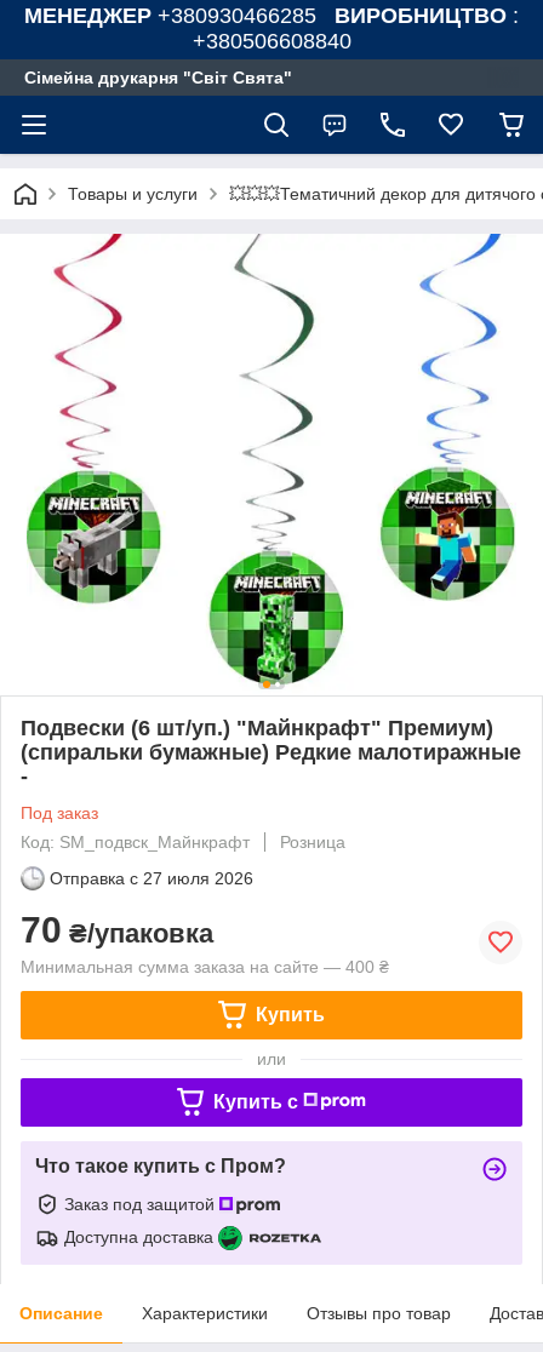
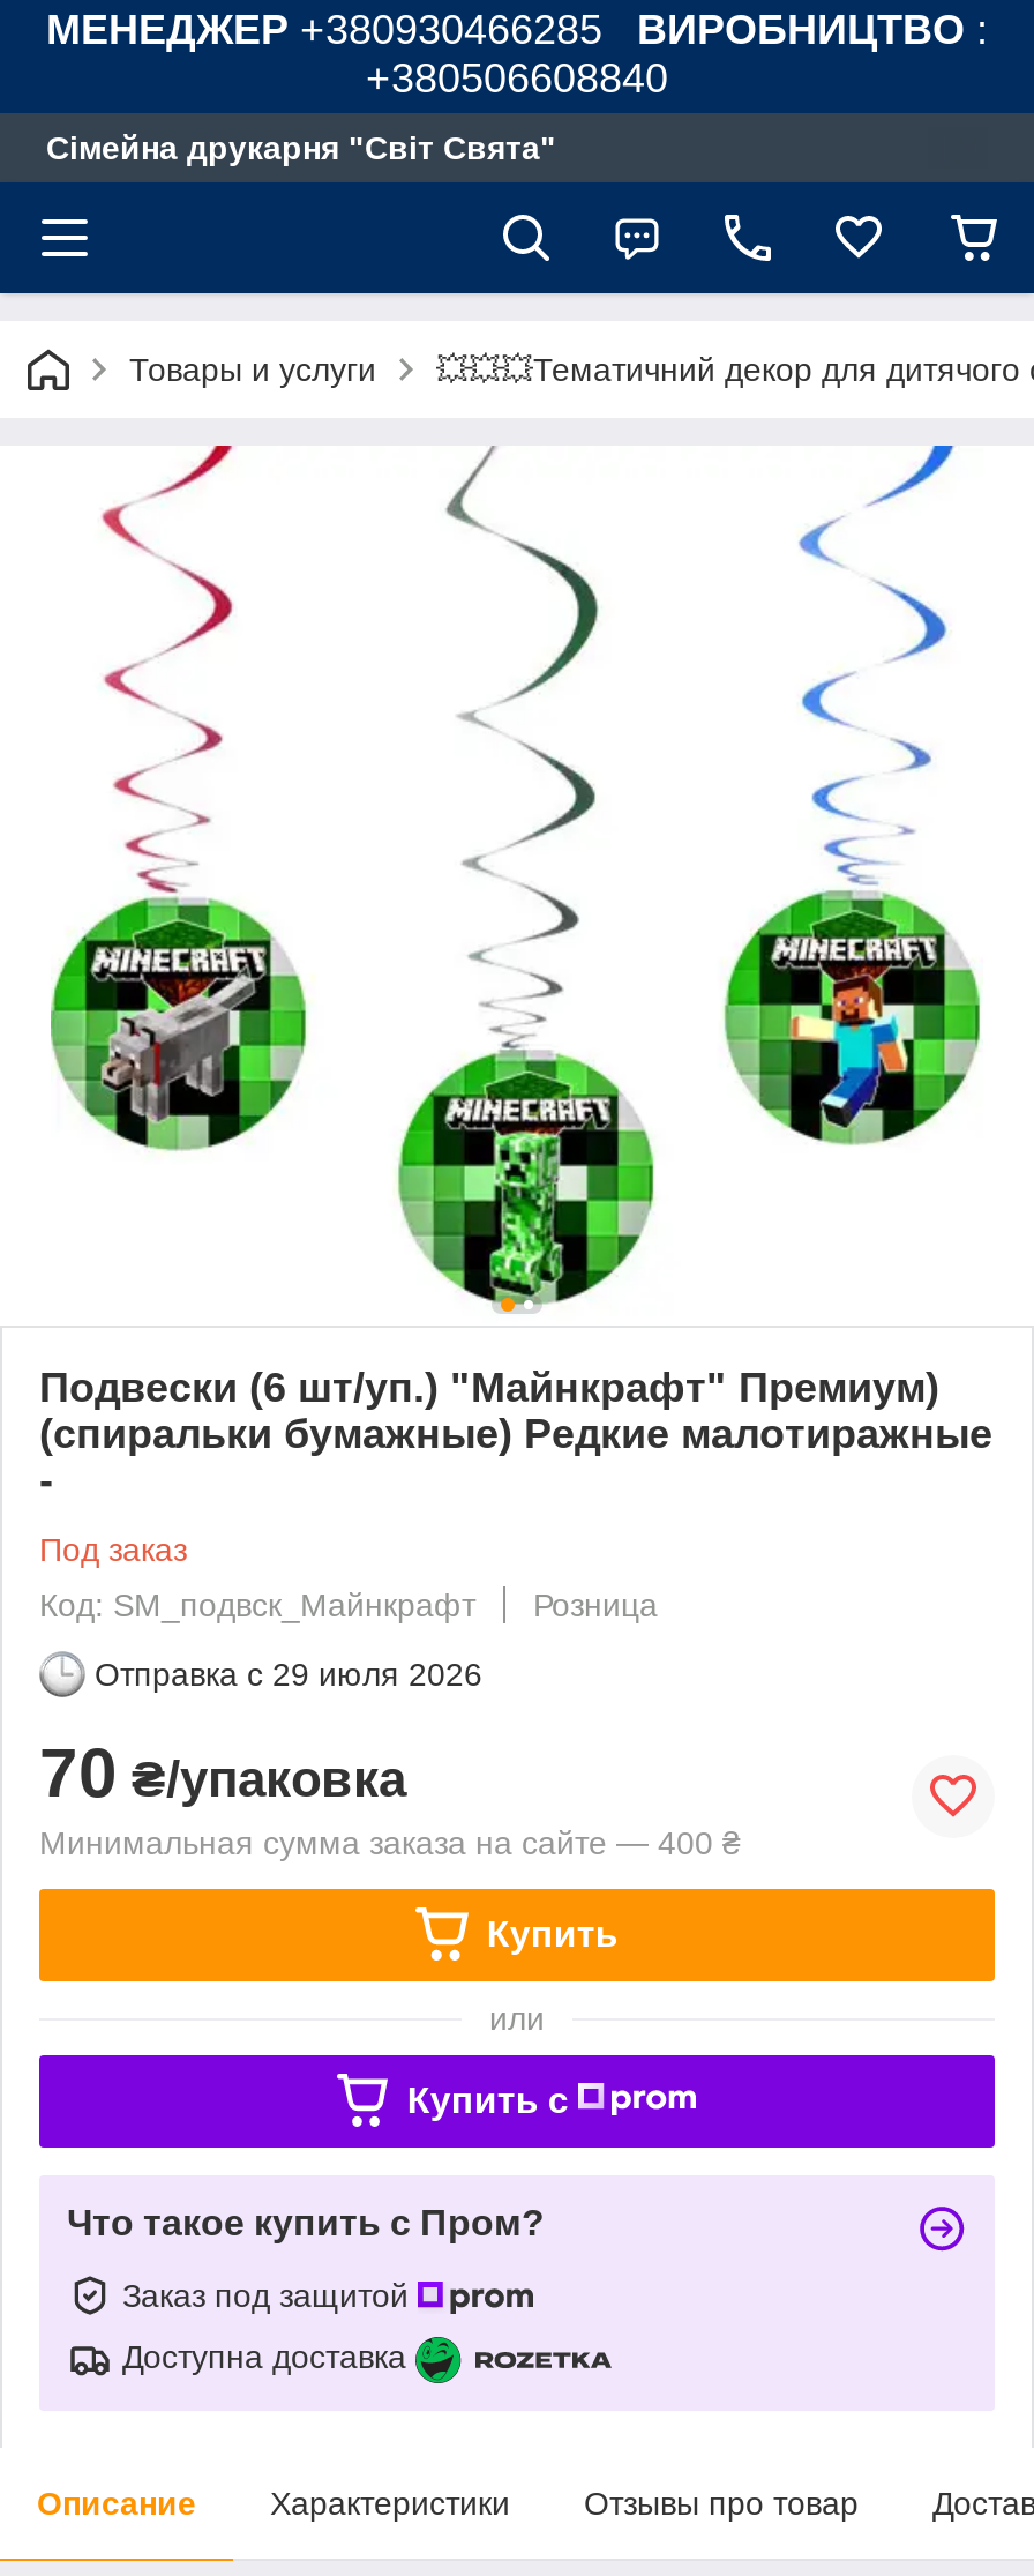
- Отправка с 27 июля 2026
+ Отправка с 29 июля 2026
